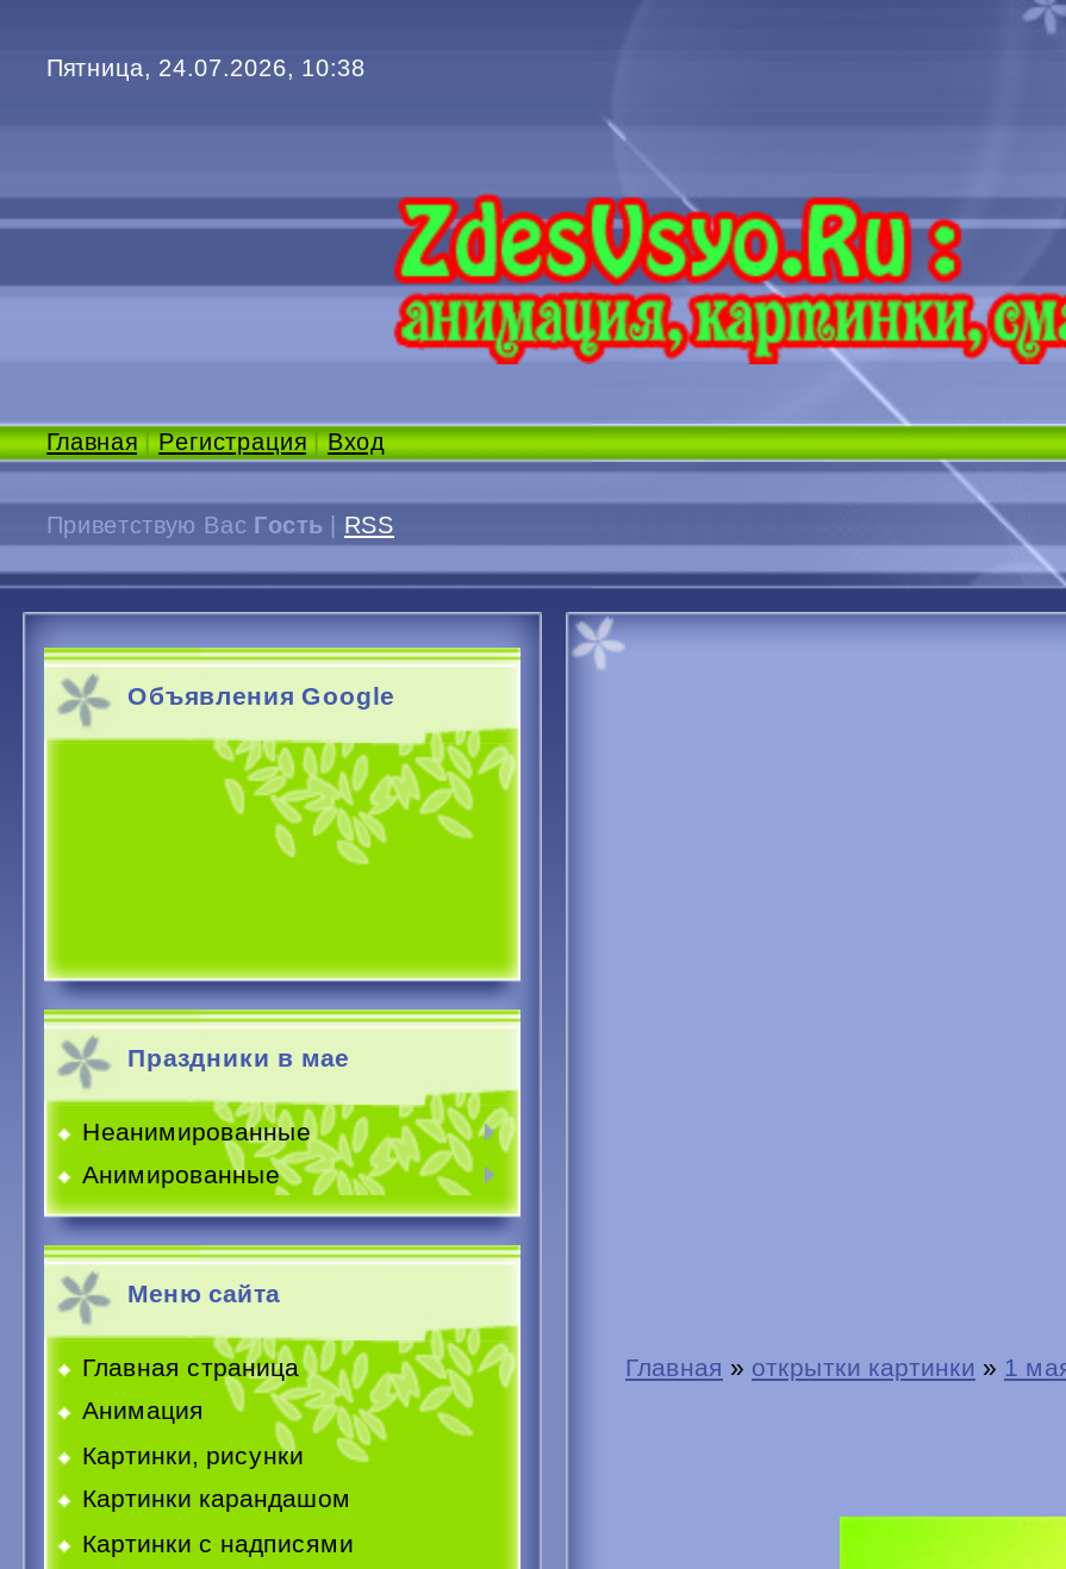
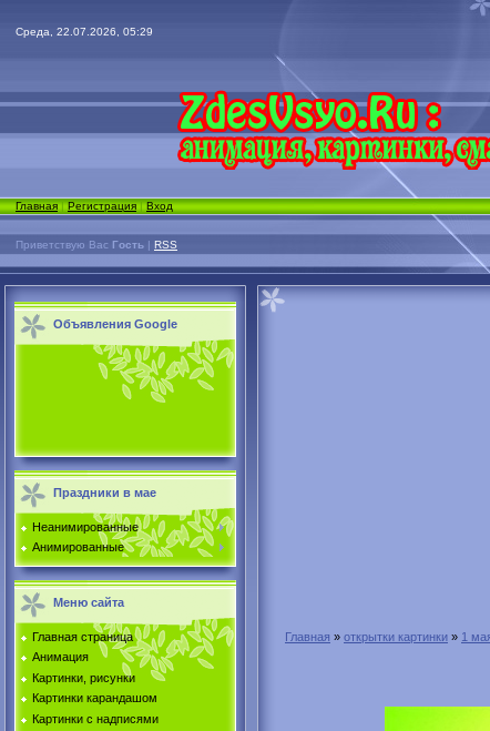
- Пятница, 24.07.2026, 10:38
+ Среда, 22.07.2026, 05:29
